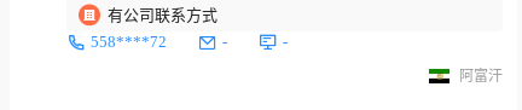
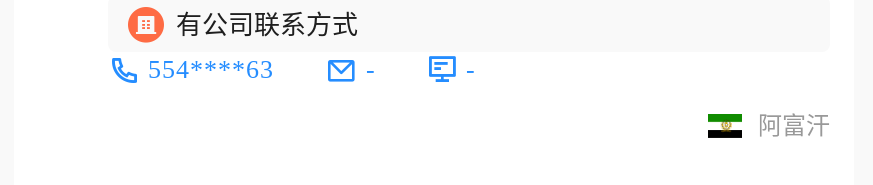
- 558****72
+ 554****63
